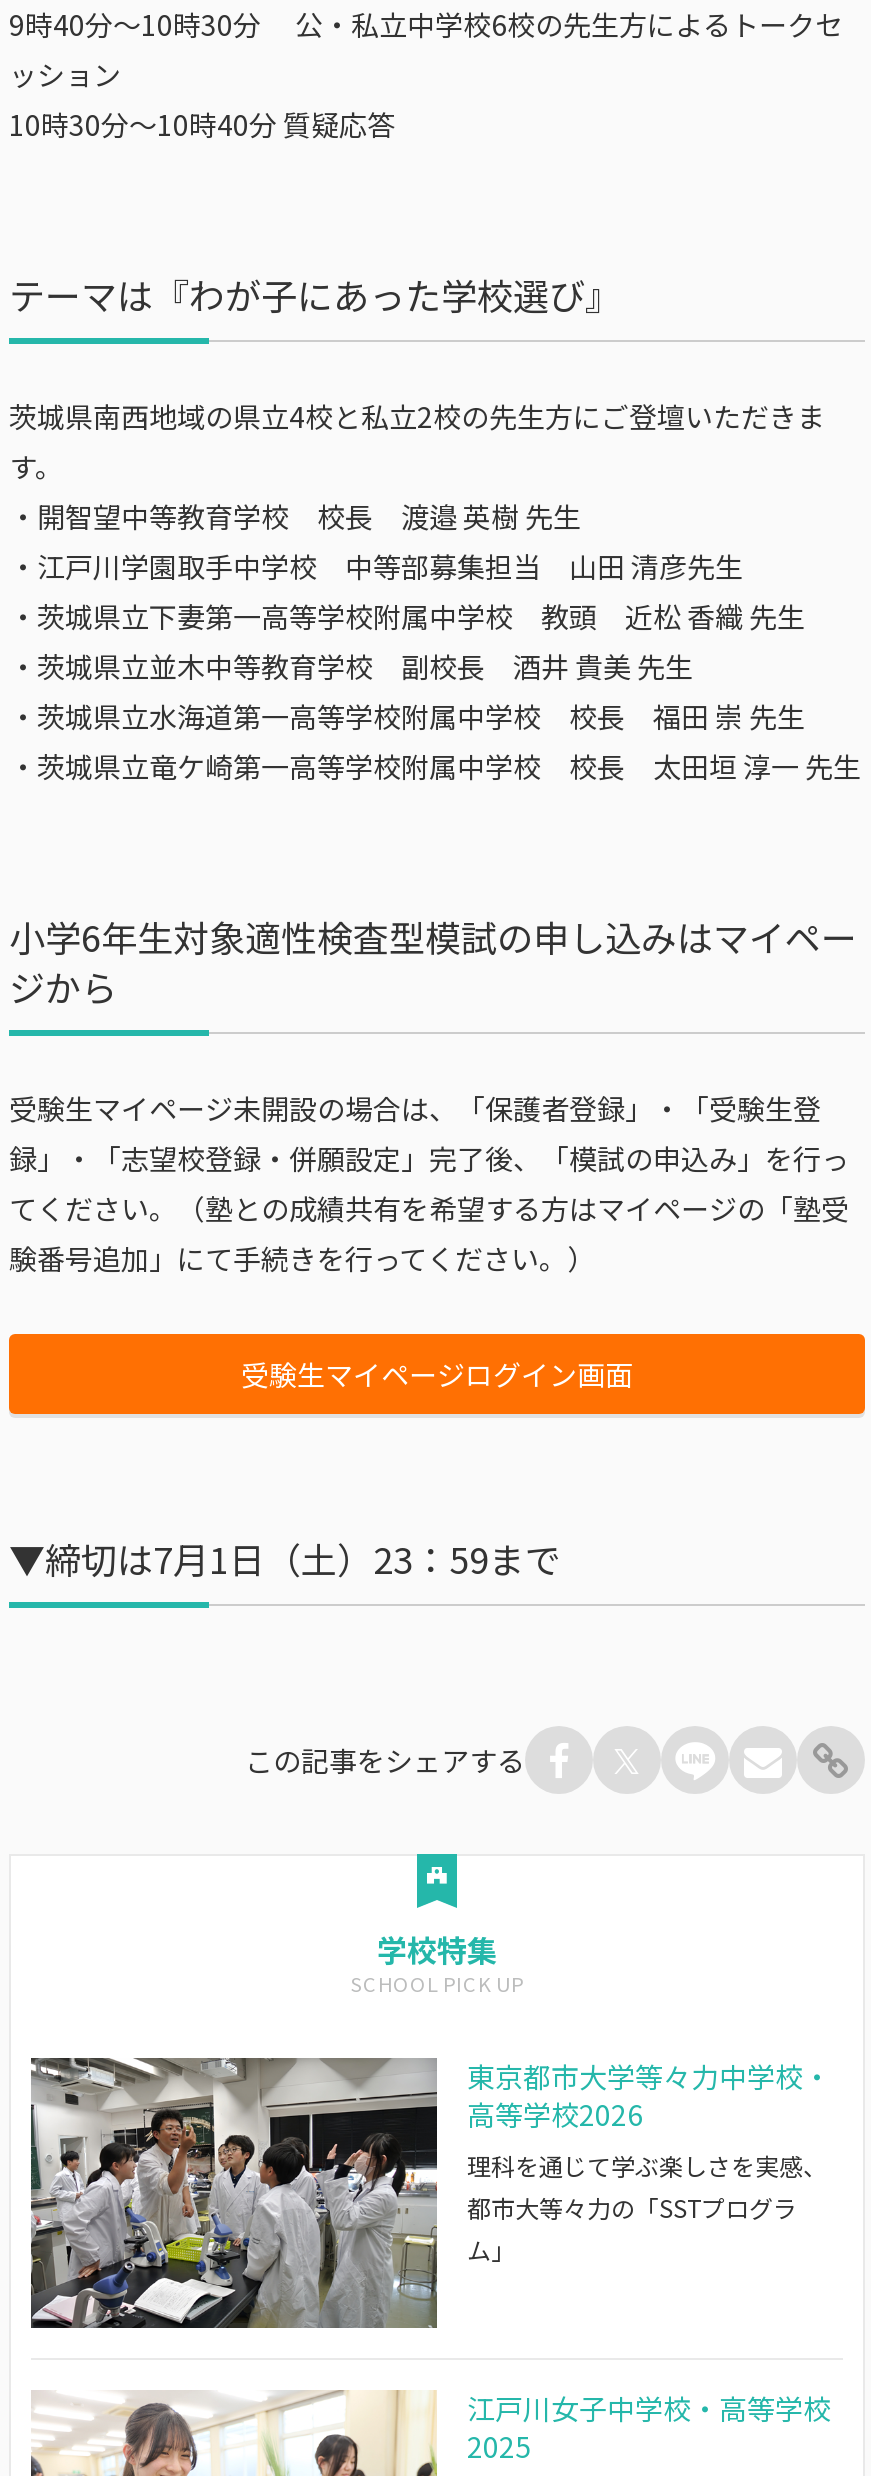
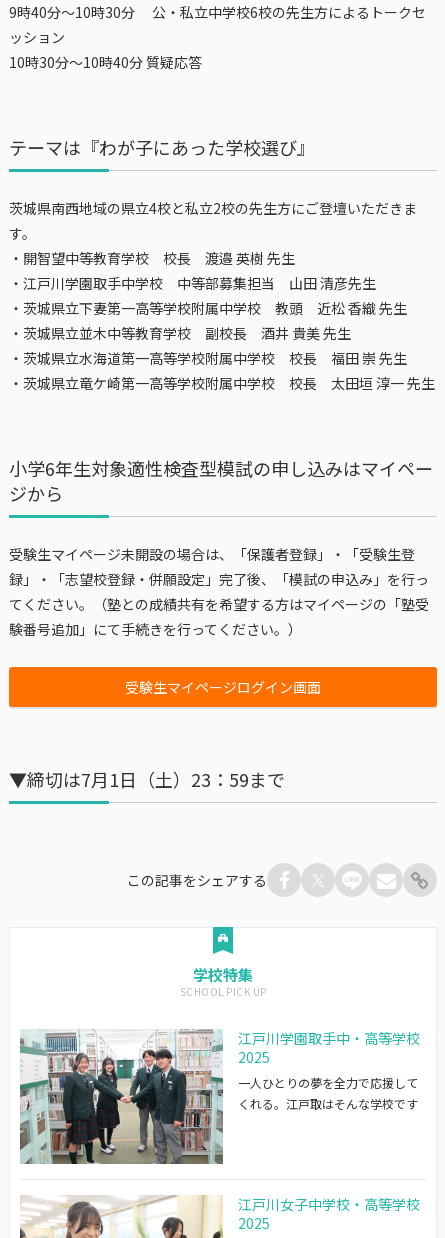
- [image]
- 東京都市大学等々力中学校・
- 高等学校2026
- 理科を通じて学ぶ楽しさを実感、
- 都市大等々力の「SSTプログラ
- ム」
+ [image]
+ 江戸川学園取手中・高等学校
+ 2025
+ 一人ひとりの夢を全力で応援して
+ くれる。江戸取はそんな学校です
